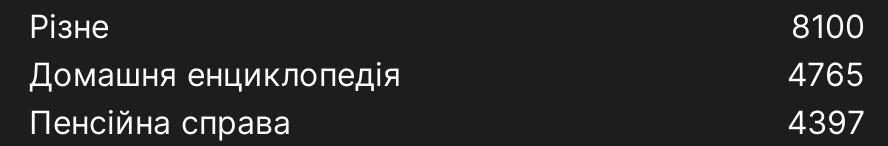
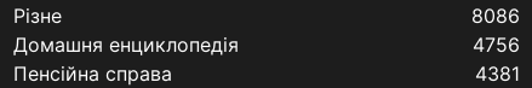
- 8100
+ 8086

- 4765
+ 4756

- 4397
+ 4381
